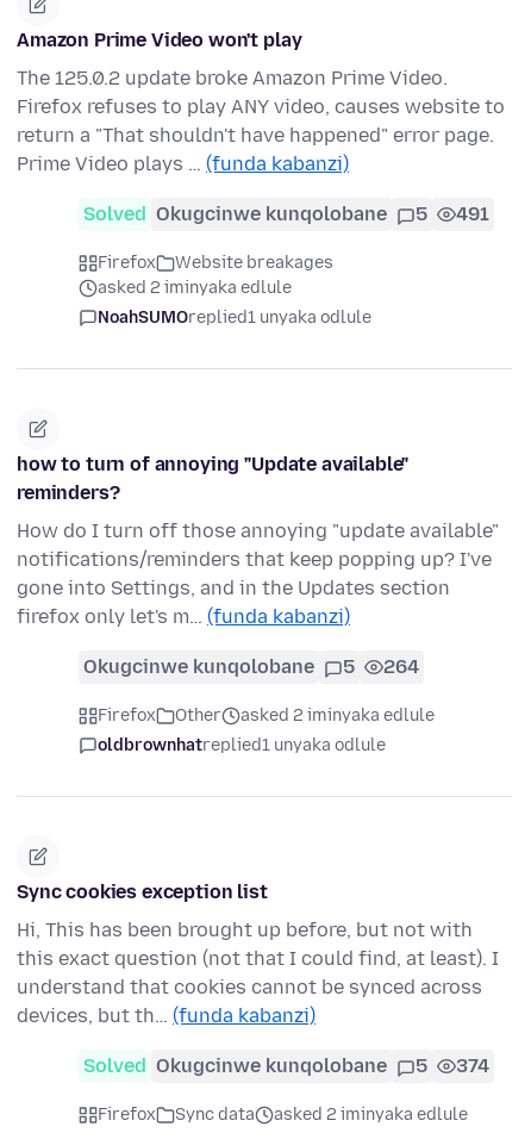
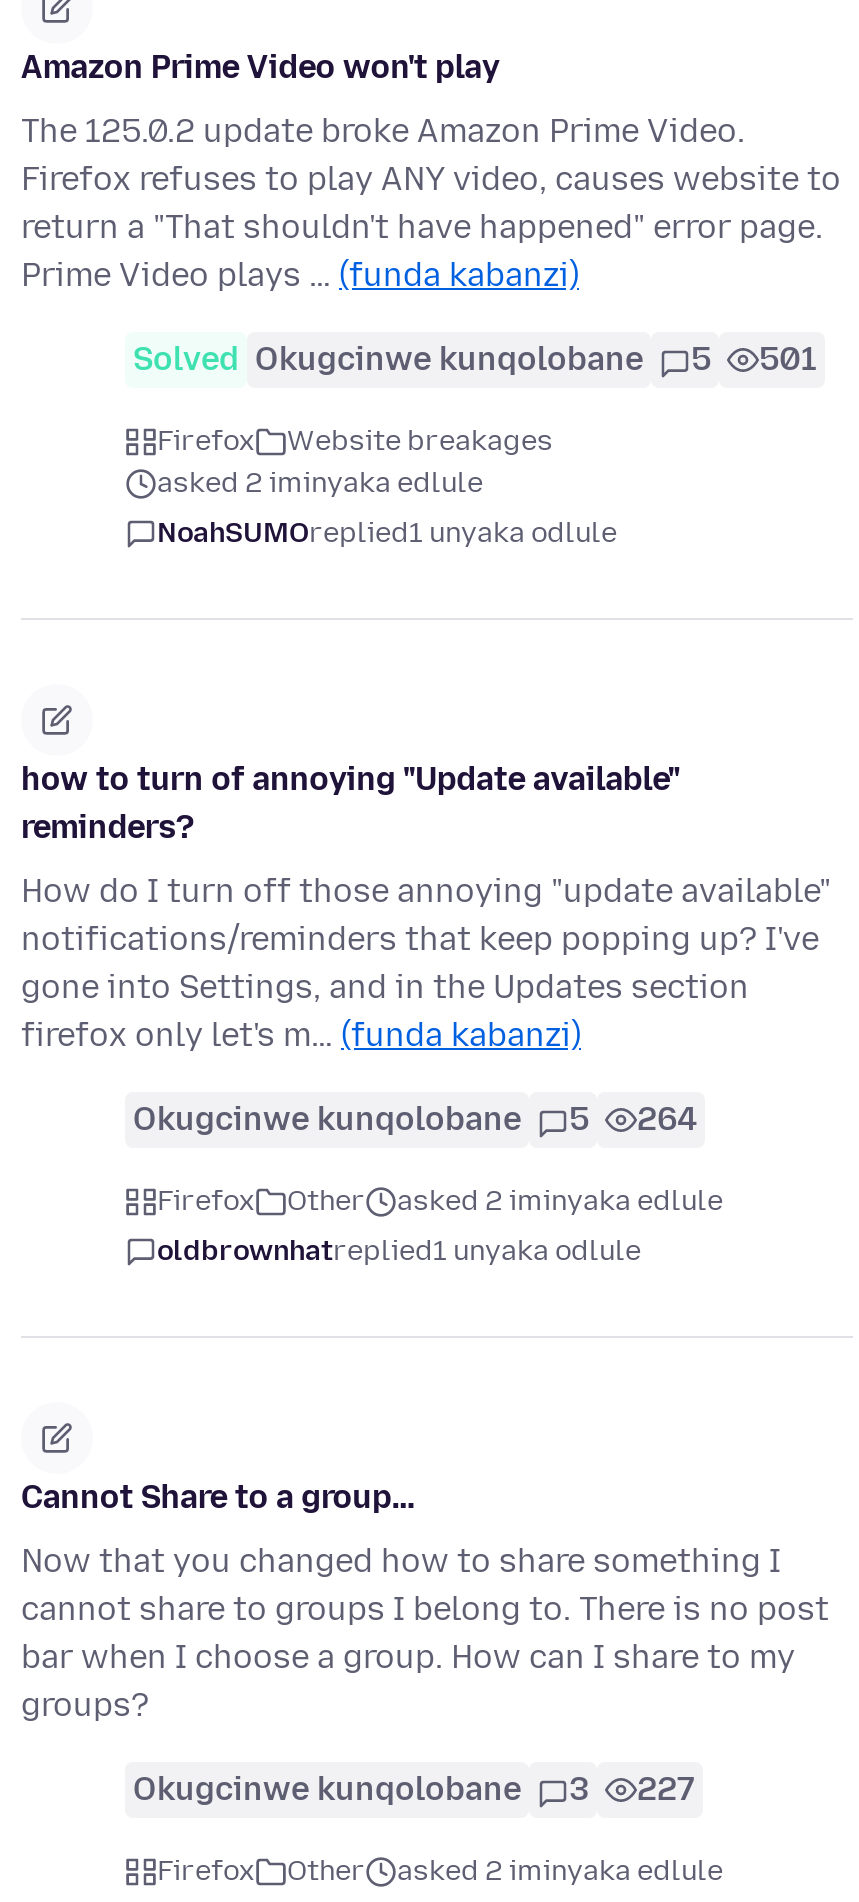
- Solved Okugcinwe kunqolobane 5 491
+ Solved Okugcinwe kunqolobane 5 501

- Sync cookies exception list
+ Cannot Share to a group...

- Hi, This has been brought up before, but not with
- this exact question (not that I could find, at least). I
- understand that cookies cannot be synced across
- devices, but th… (funda kabanzi)
+ Now that you changed how to share something I
+ cannot share to groups I belong to. There is no post
+ bar when I choose a group. How can I share to my
+ groups?

- Solved Okugcinwe kunqolobane
- 5
- 374
+ Okugcinwe kunqolobane
+ 3
+ 227

- Sync data
+ Other
